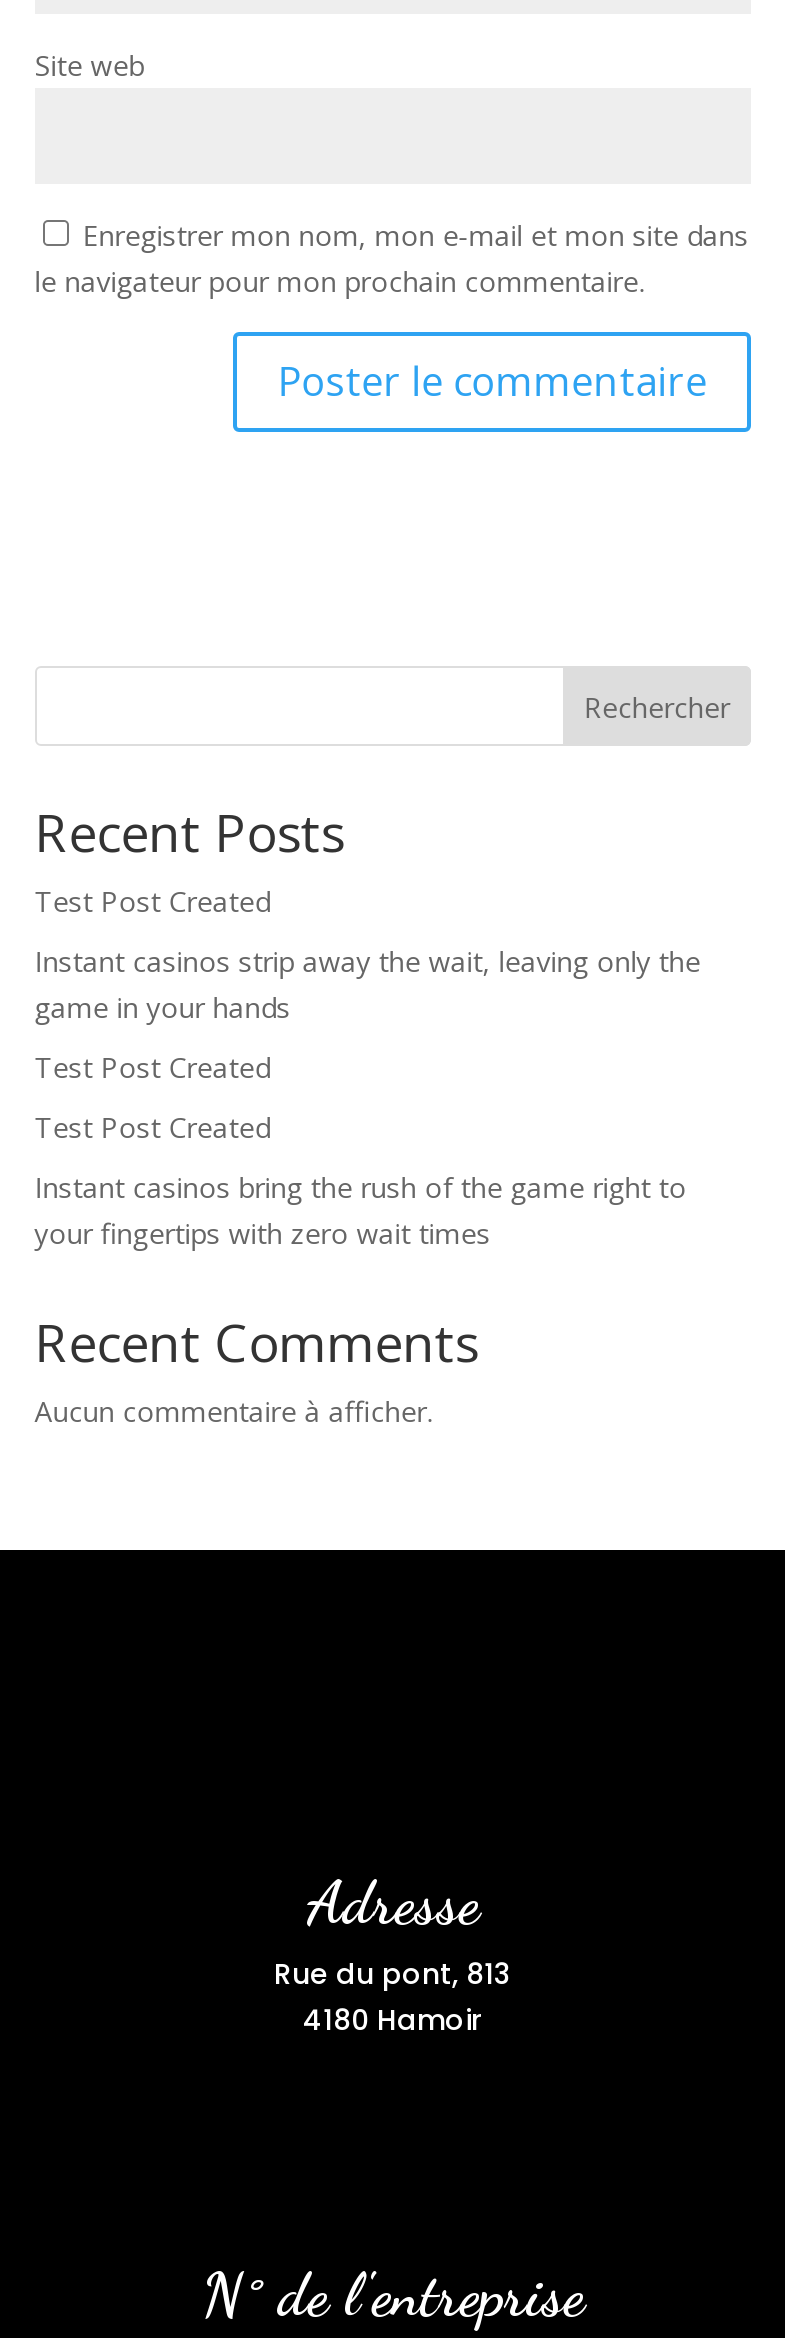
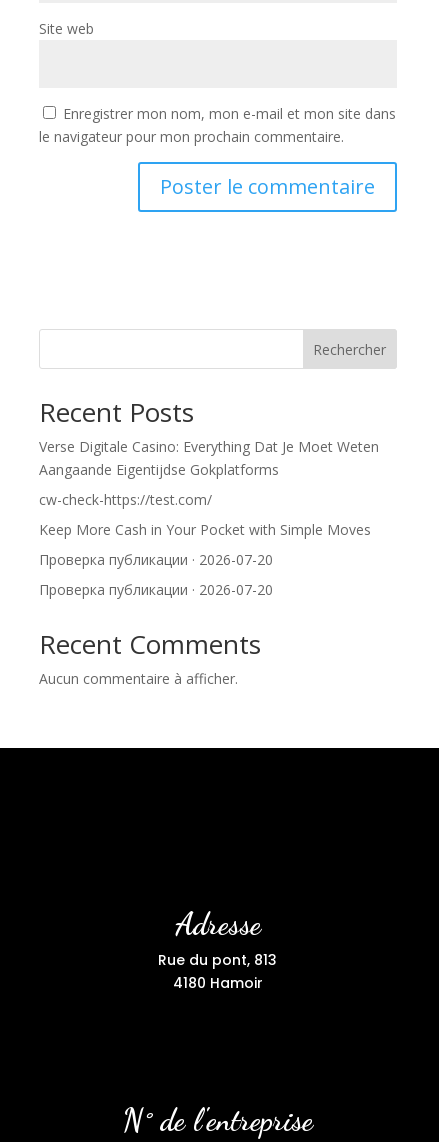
- Test Post Created
+ Verse Digitale Casino: Everything Dat Je Moet Weten
+ Aangaande Eigentijdse Gokplatforms

- Instant casinos strip away the wait, leaving only the
- game in your hands
+ cw-check-https://test.com/

- Test Post Created
+ Keep More Cash in Your Pocket with Simple Moves

- Test Post Created
+ Проверка публикации · 2026-07-20

- Instant casinos bring the rush of the game right to
- your fingertips with zero wait times
+ Проверка публикации · 2026-07-20
